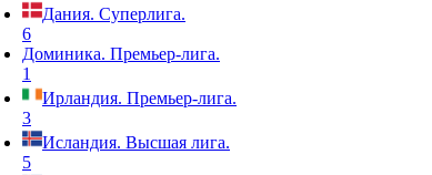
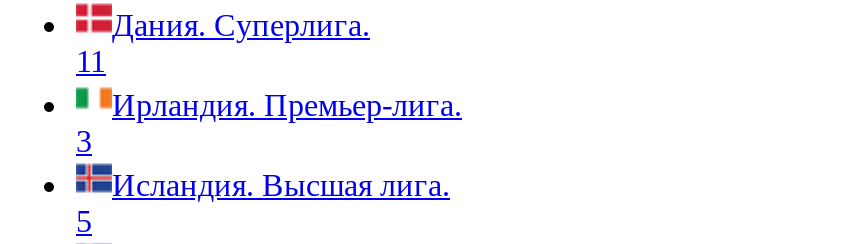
- 6
- Доминика. Премьер-лига.
- 1
+ 11
